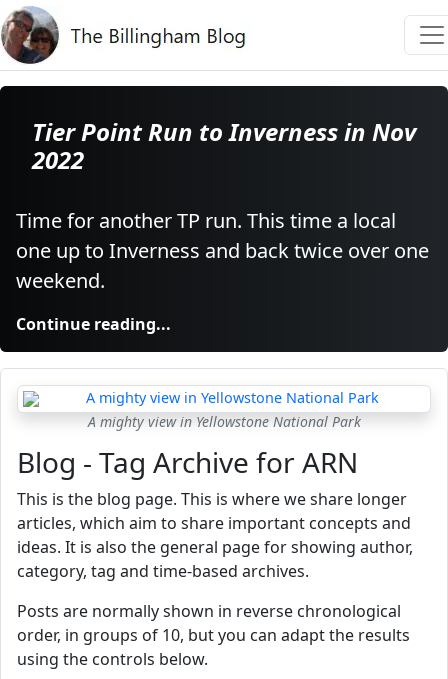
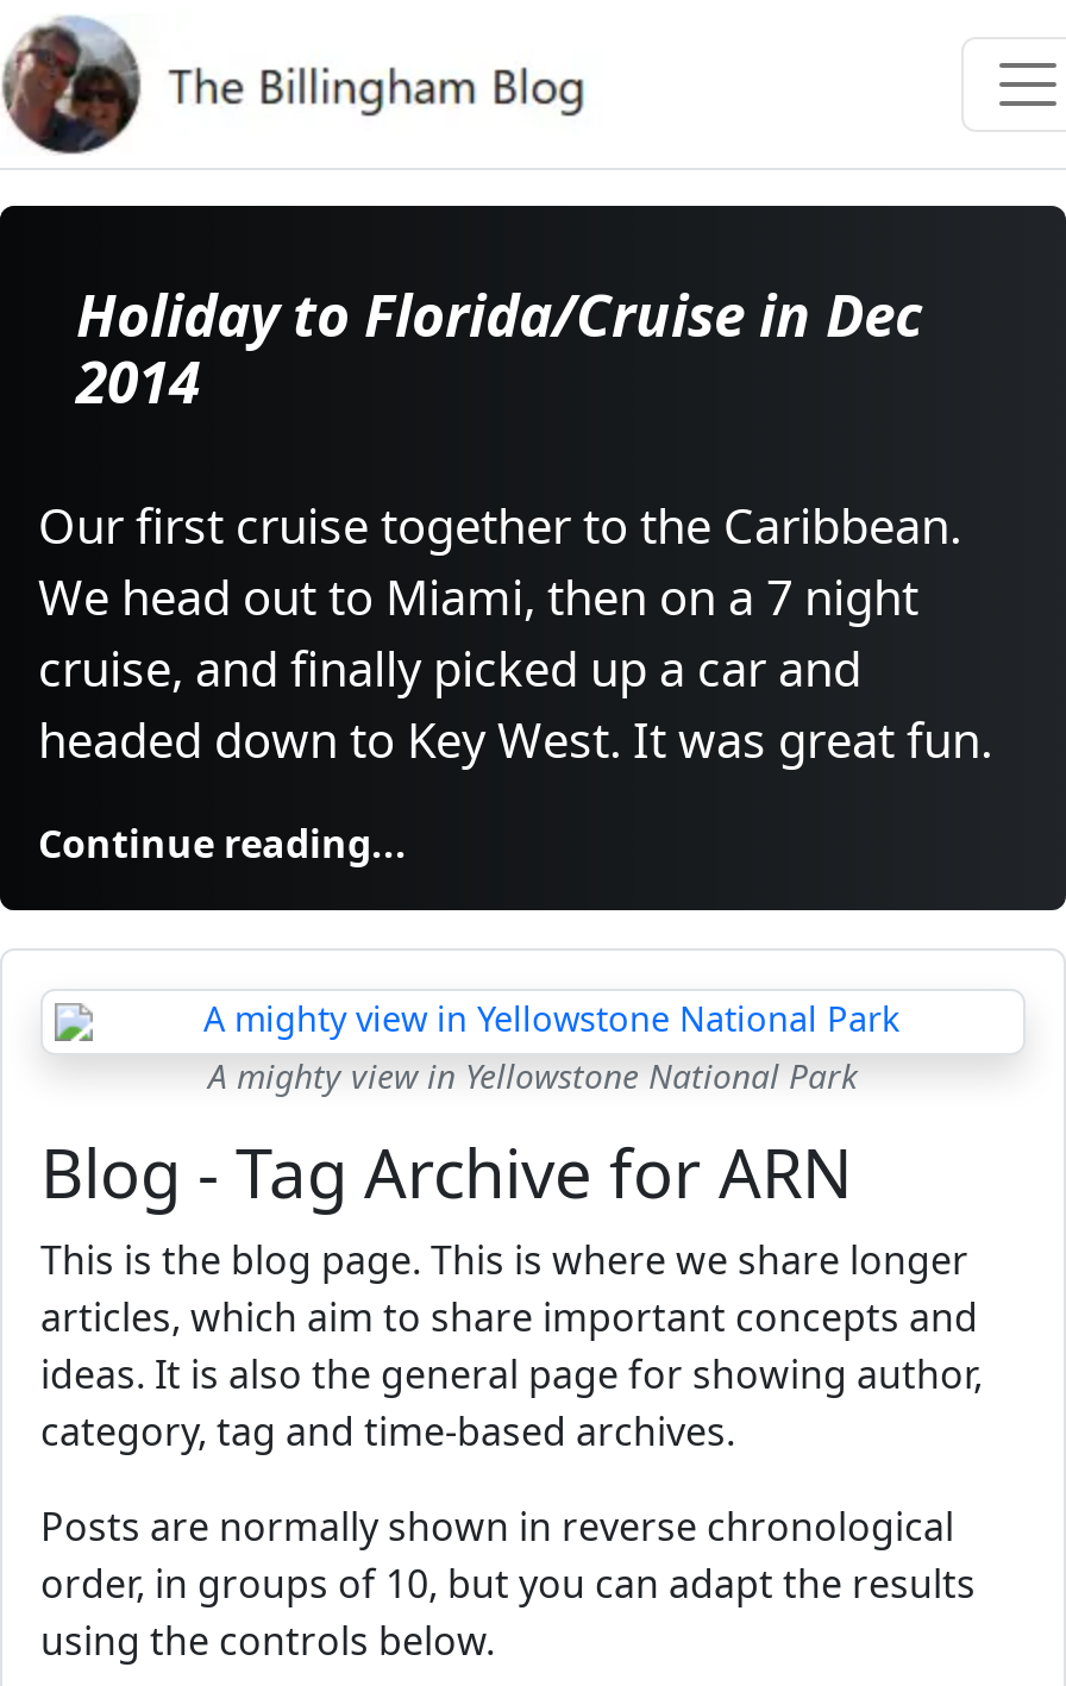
- Tier Point Run to Inverness in Nov
- 2022
+ Holiday to Florida/Cruise in Dec
+ 2014

- Time for another TP run. This time a local
- one up to Inverness and back twice over one
- weekend.
+ Our first cruise together to the Caribbean.
+ We head out to Miami, then on a 7 night
+ cruise, and finally picked up a car and
+ headed down to Key West. It was great fun.
